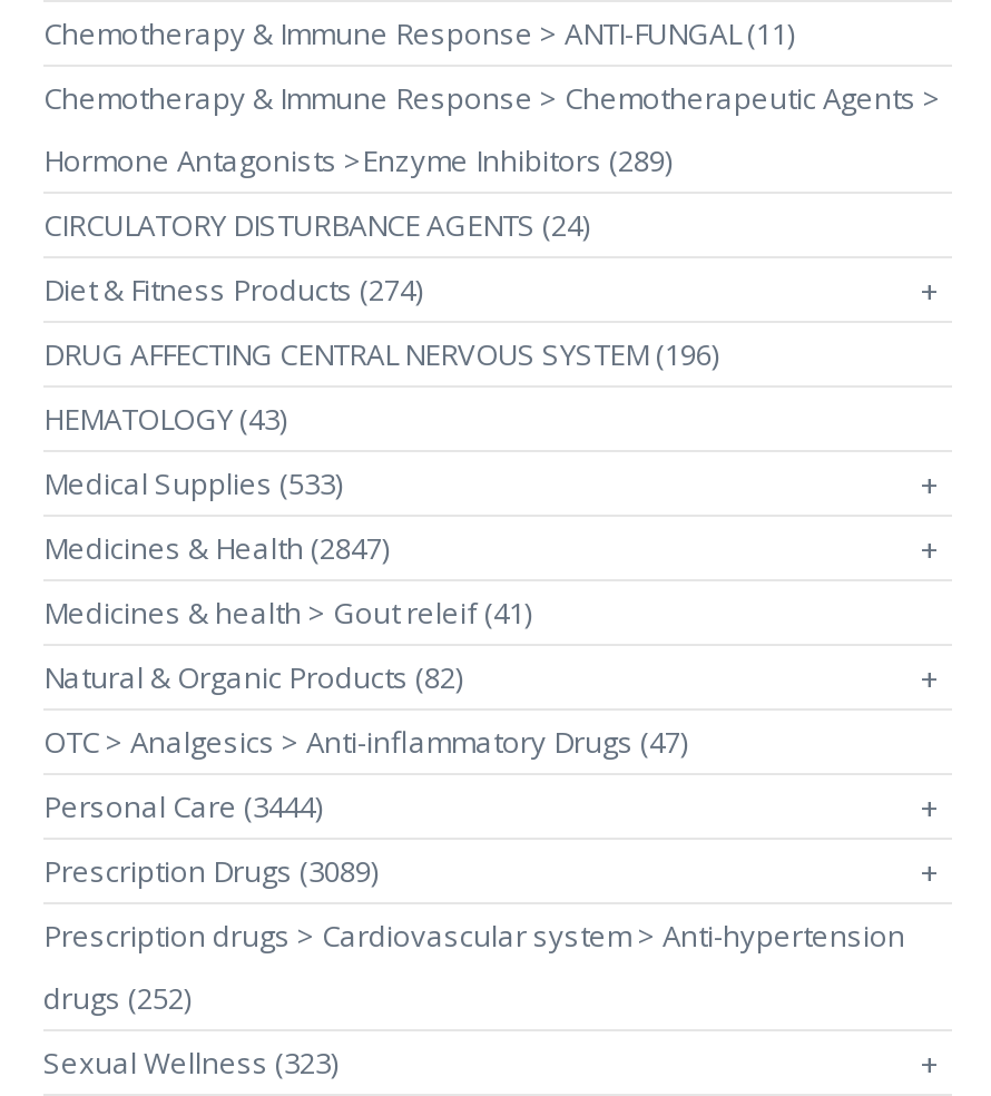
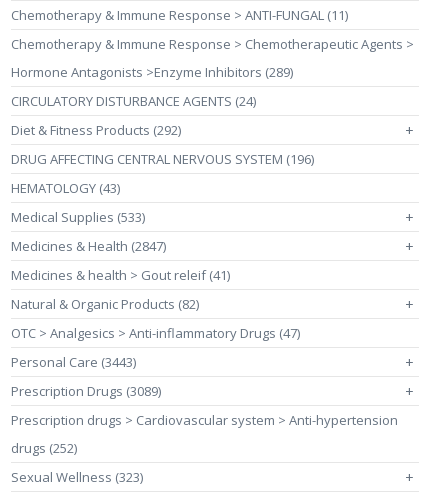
- Diet & Fitness Products (274)
+ Diet & Fitness Products (292)

- Personal Care (3444)
+ Personal Care (3443)
